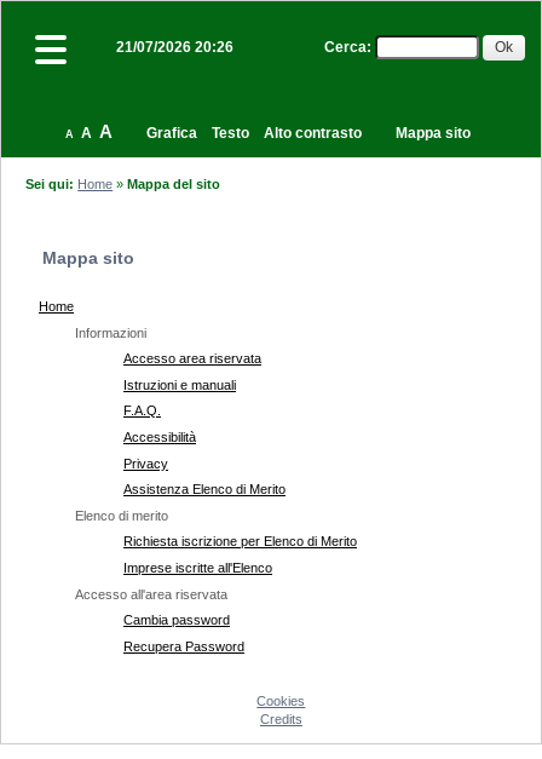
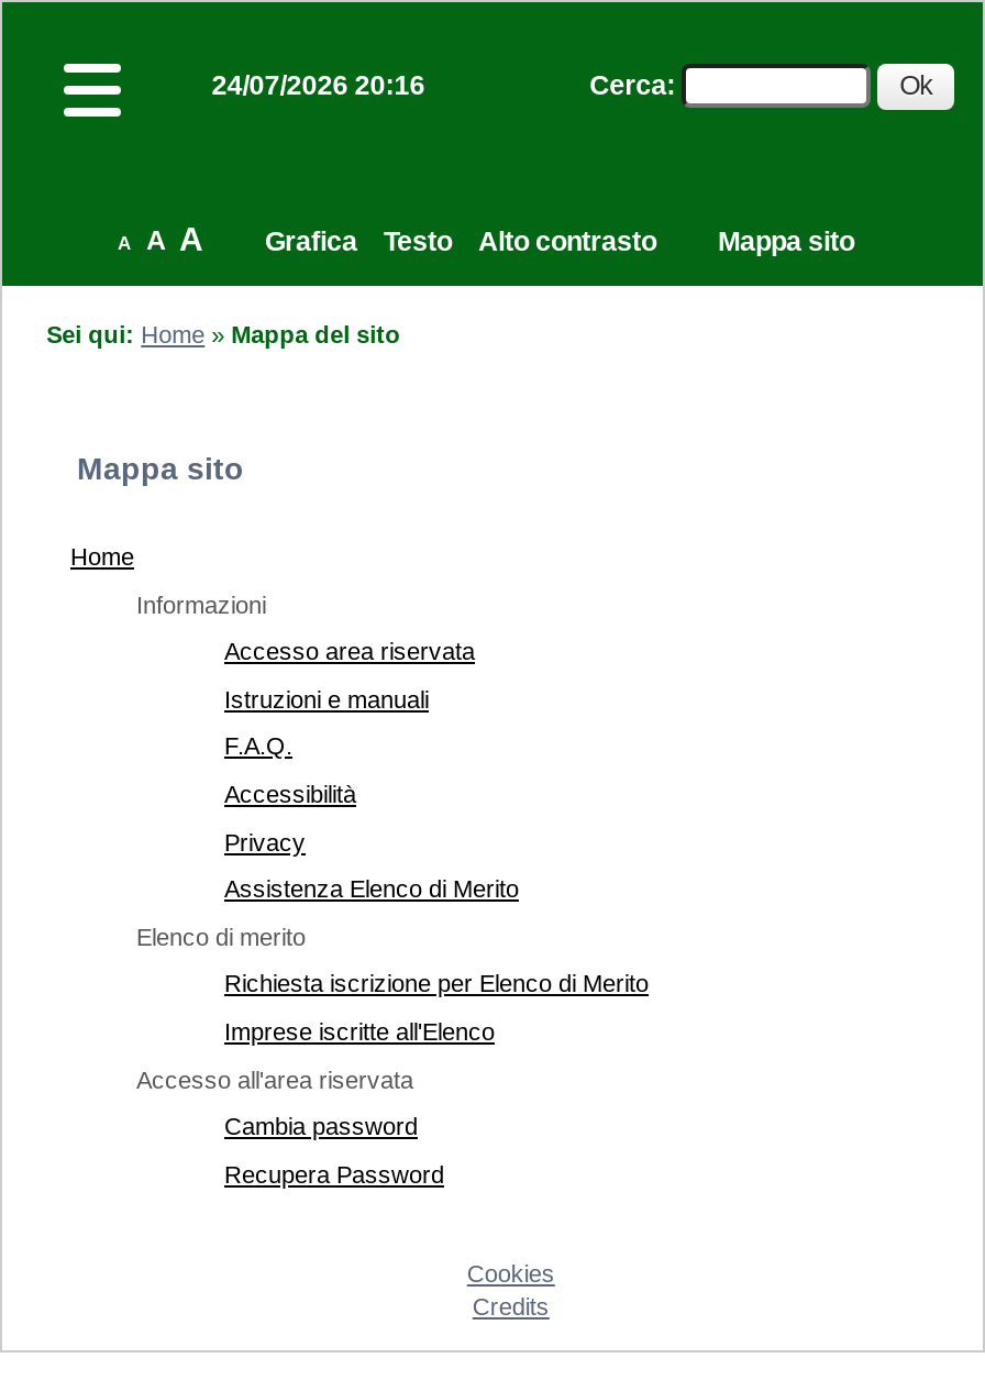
- 21/07/2026 20:26
+ 24/07/2026 20:16
